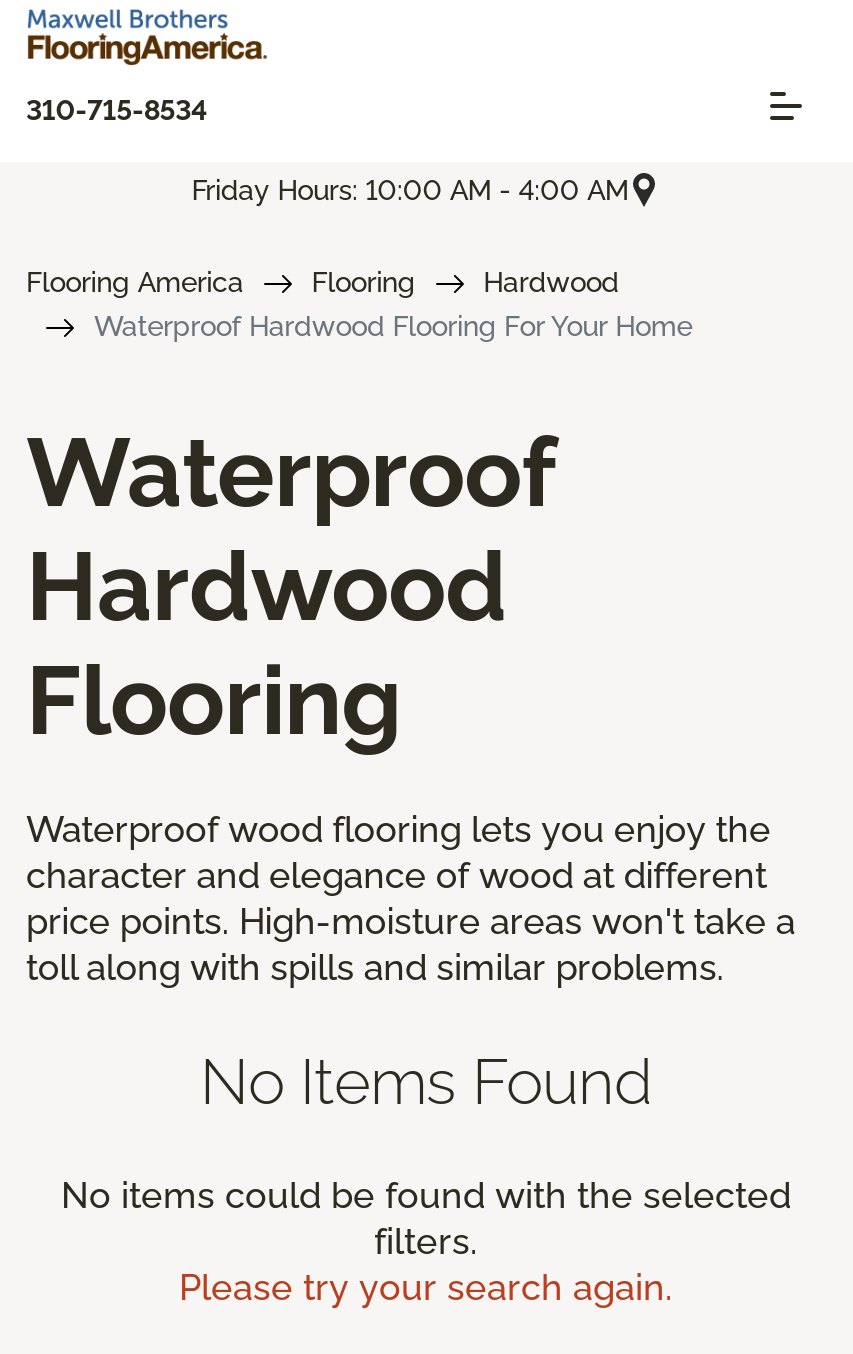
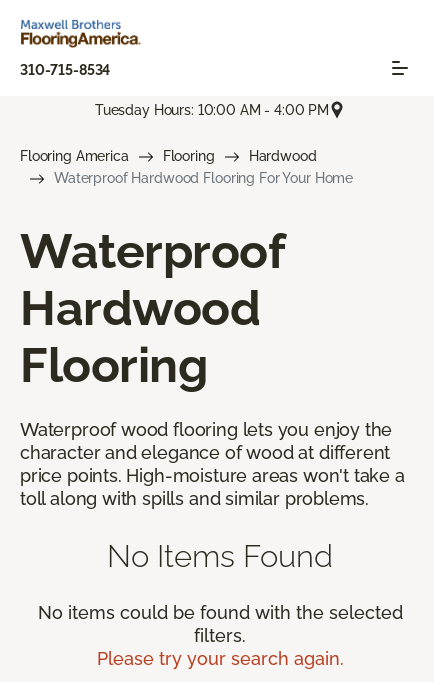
- Friday Hours: 10:00 AM - 4:00 AM
+ Tuesday Hours: 10:00 AM - 4:00 PM
